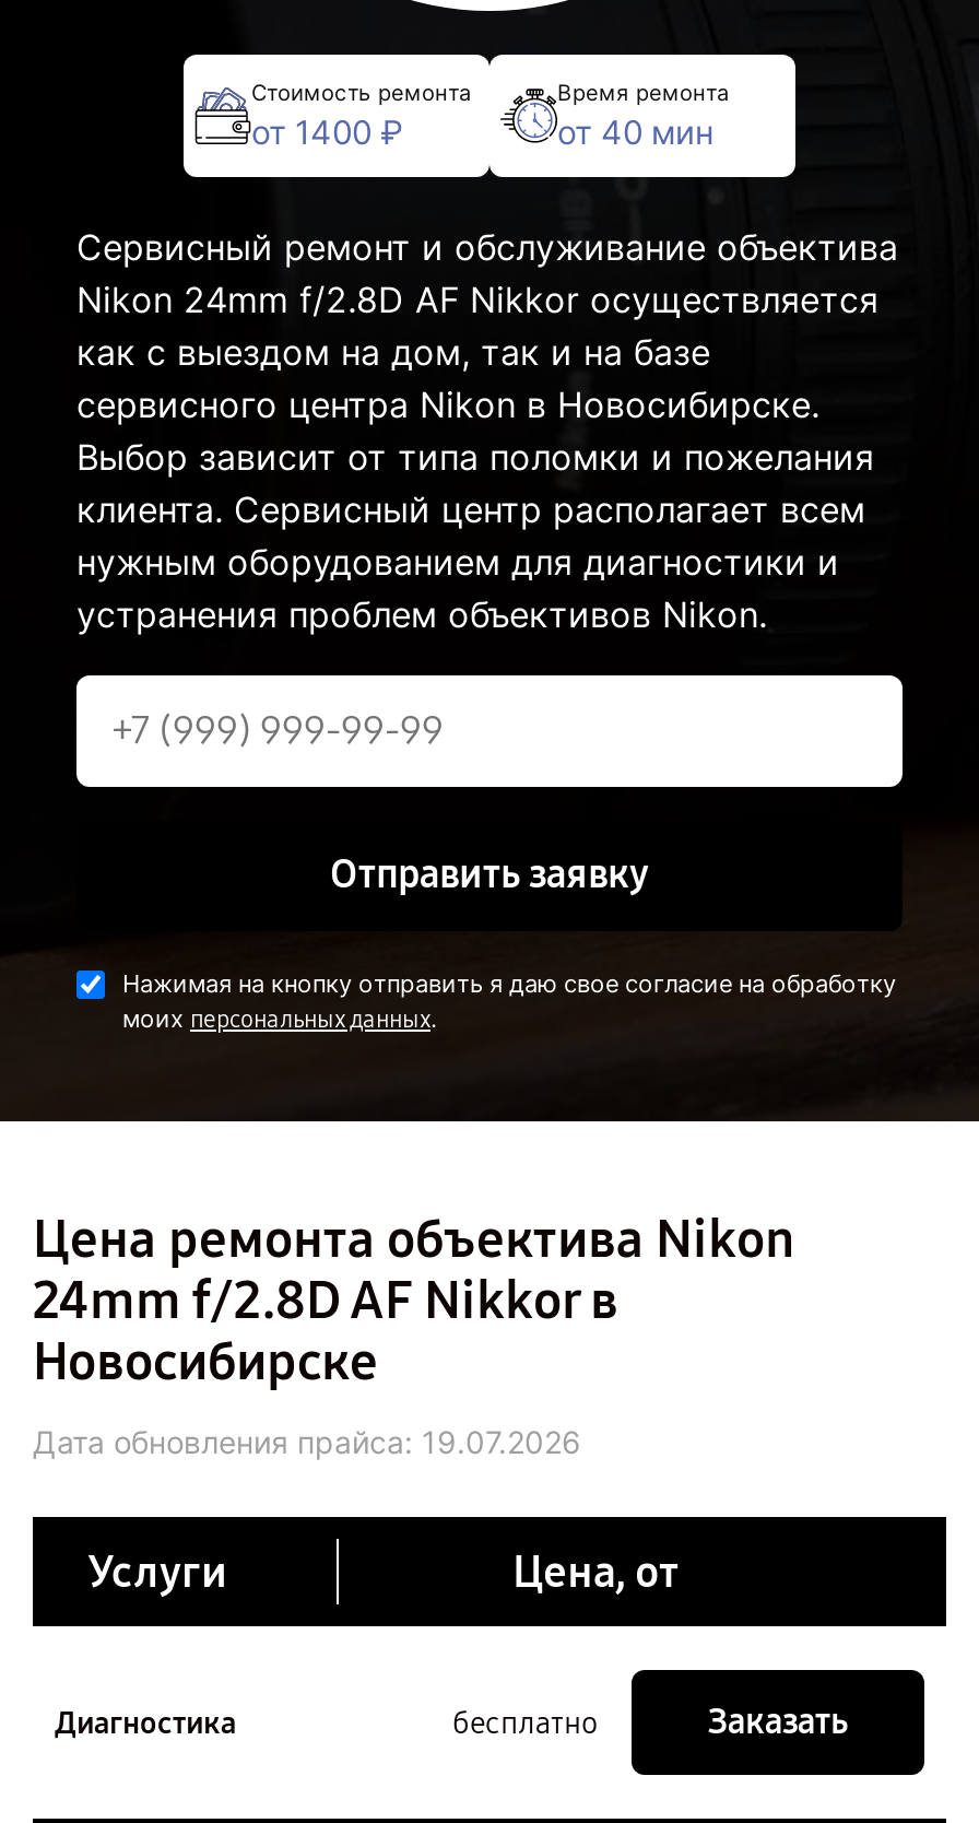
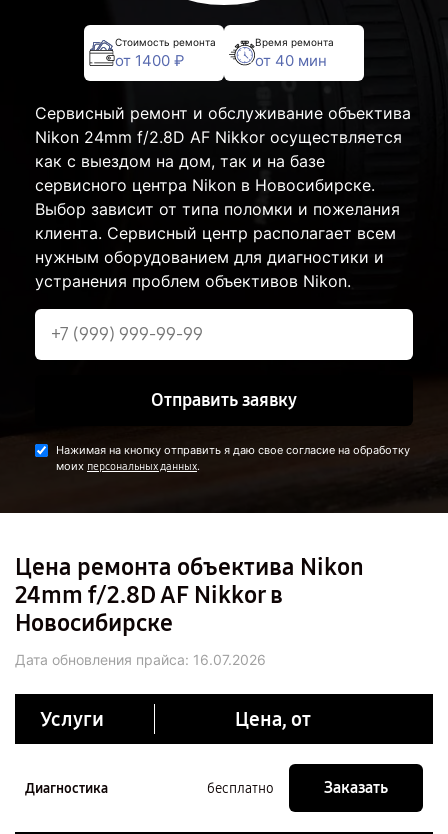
- Дата обновления прайса: 19.07.2026
+ Дата обновления прайса: 16.07.2026
